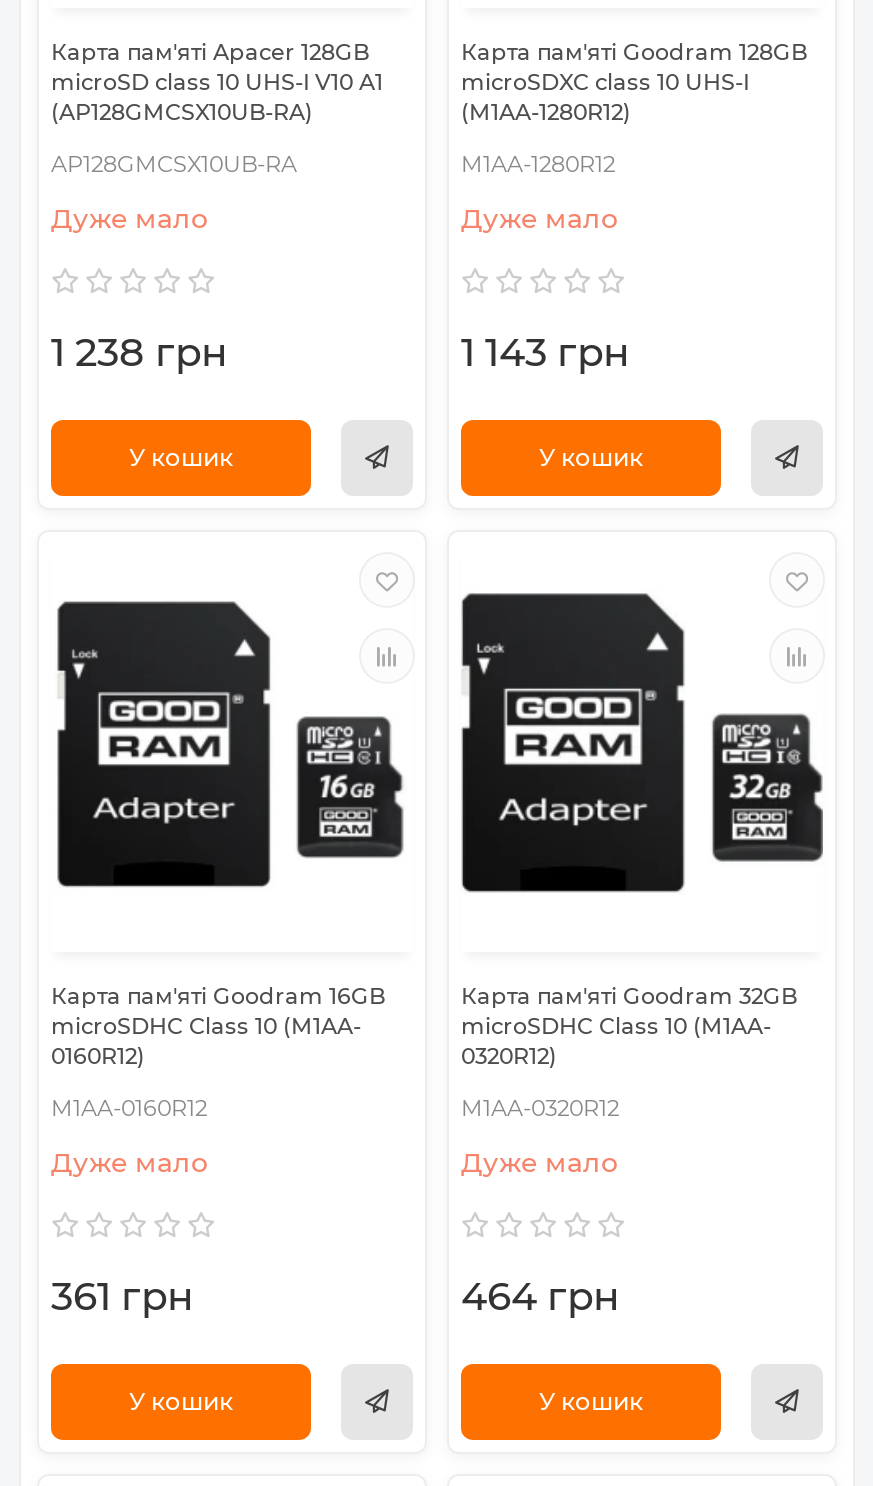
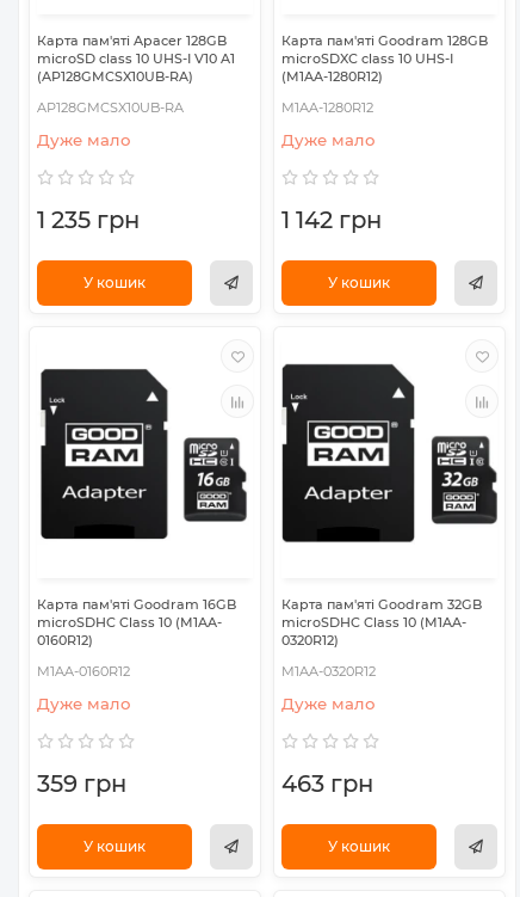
- 1 238 грн
+ 1 235 грн

- 1 143 грн
+ 1 142 грн

- 361 грн
+ 359 грн

- 464 грн
+ 463 грн
